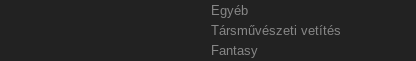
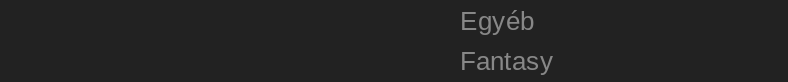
- Társművészeti vetítés
